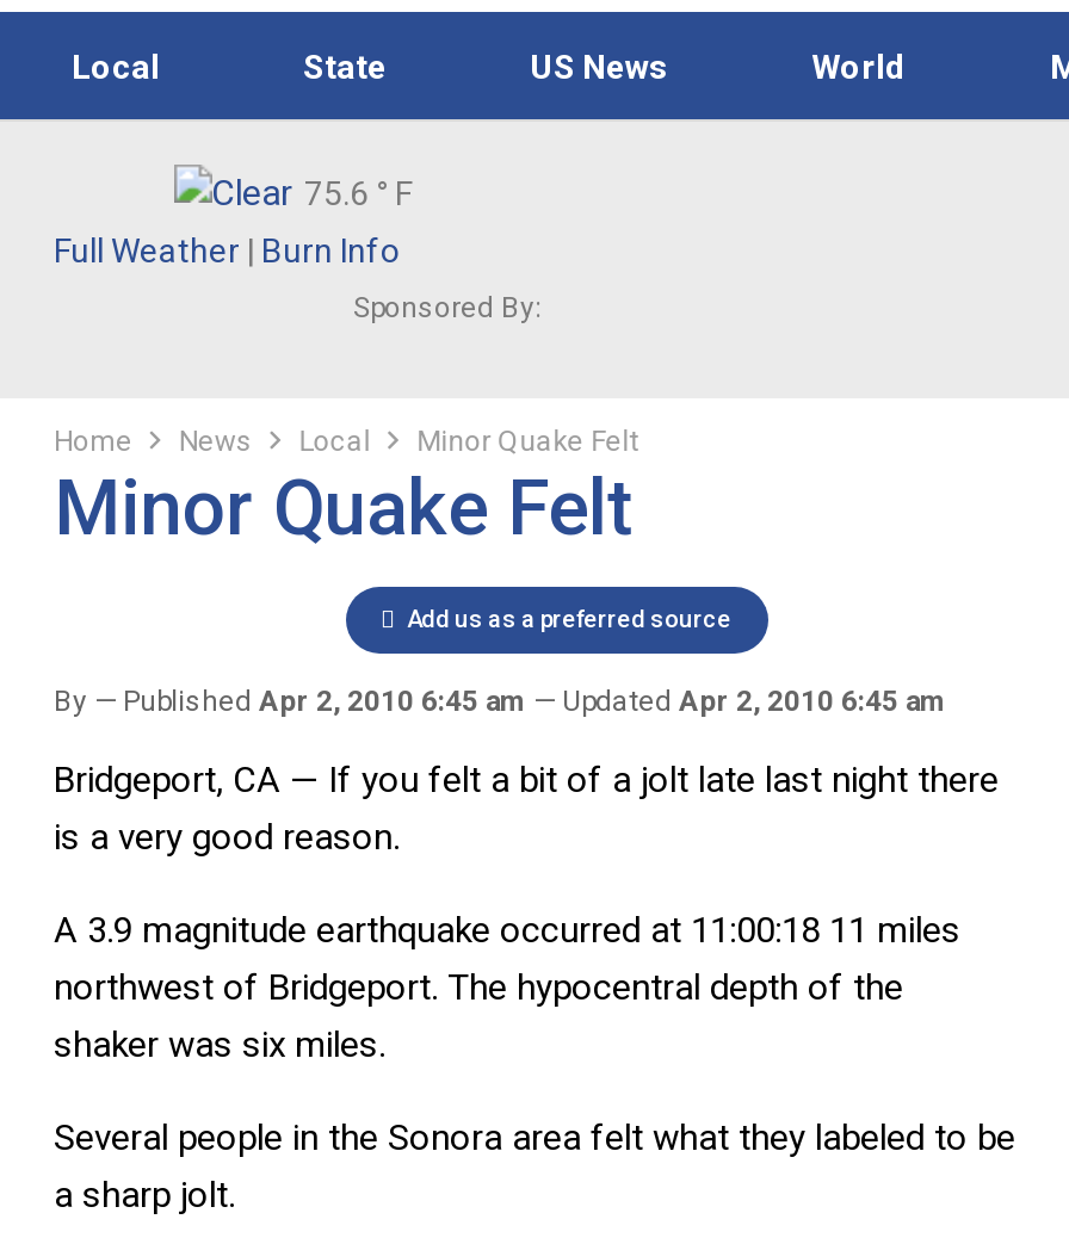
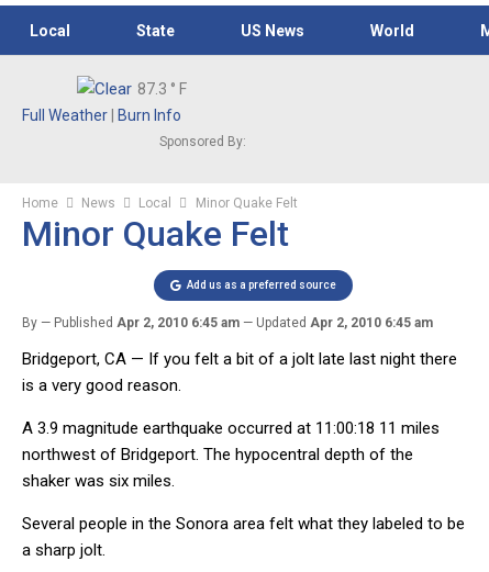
- 75.6 ° F
+ 87.3 ° F
